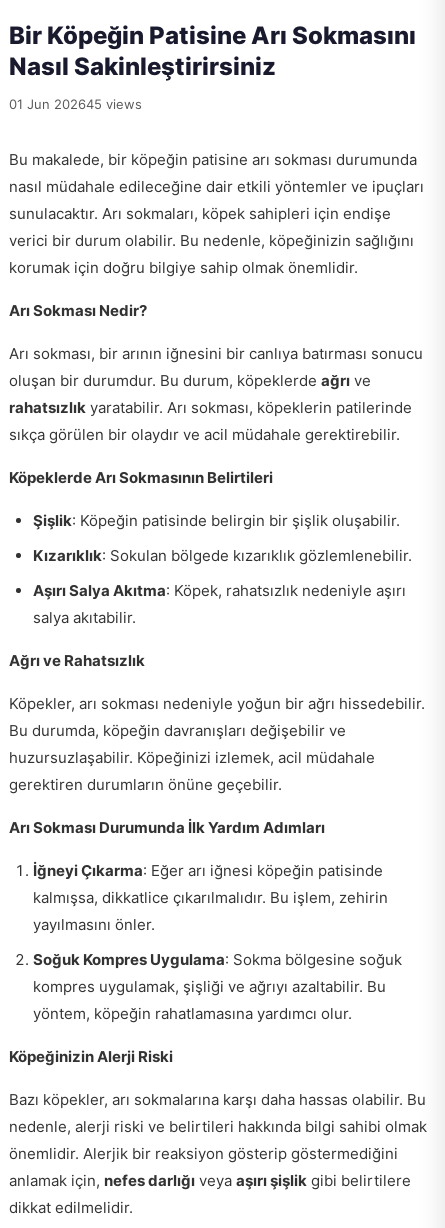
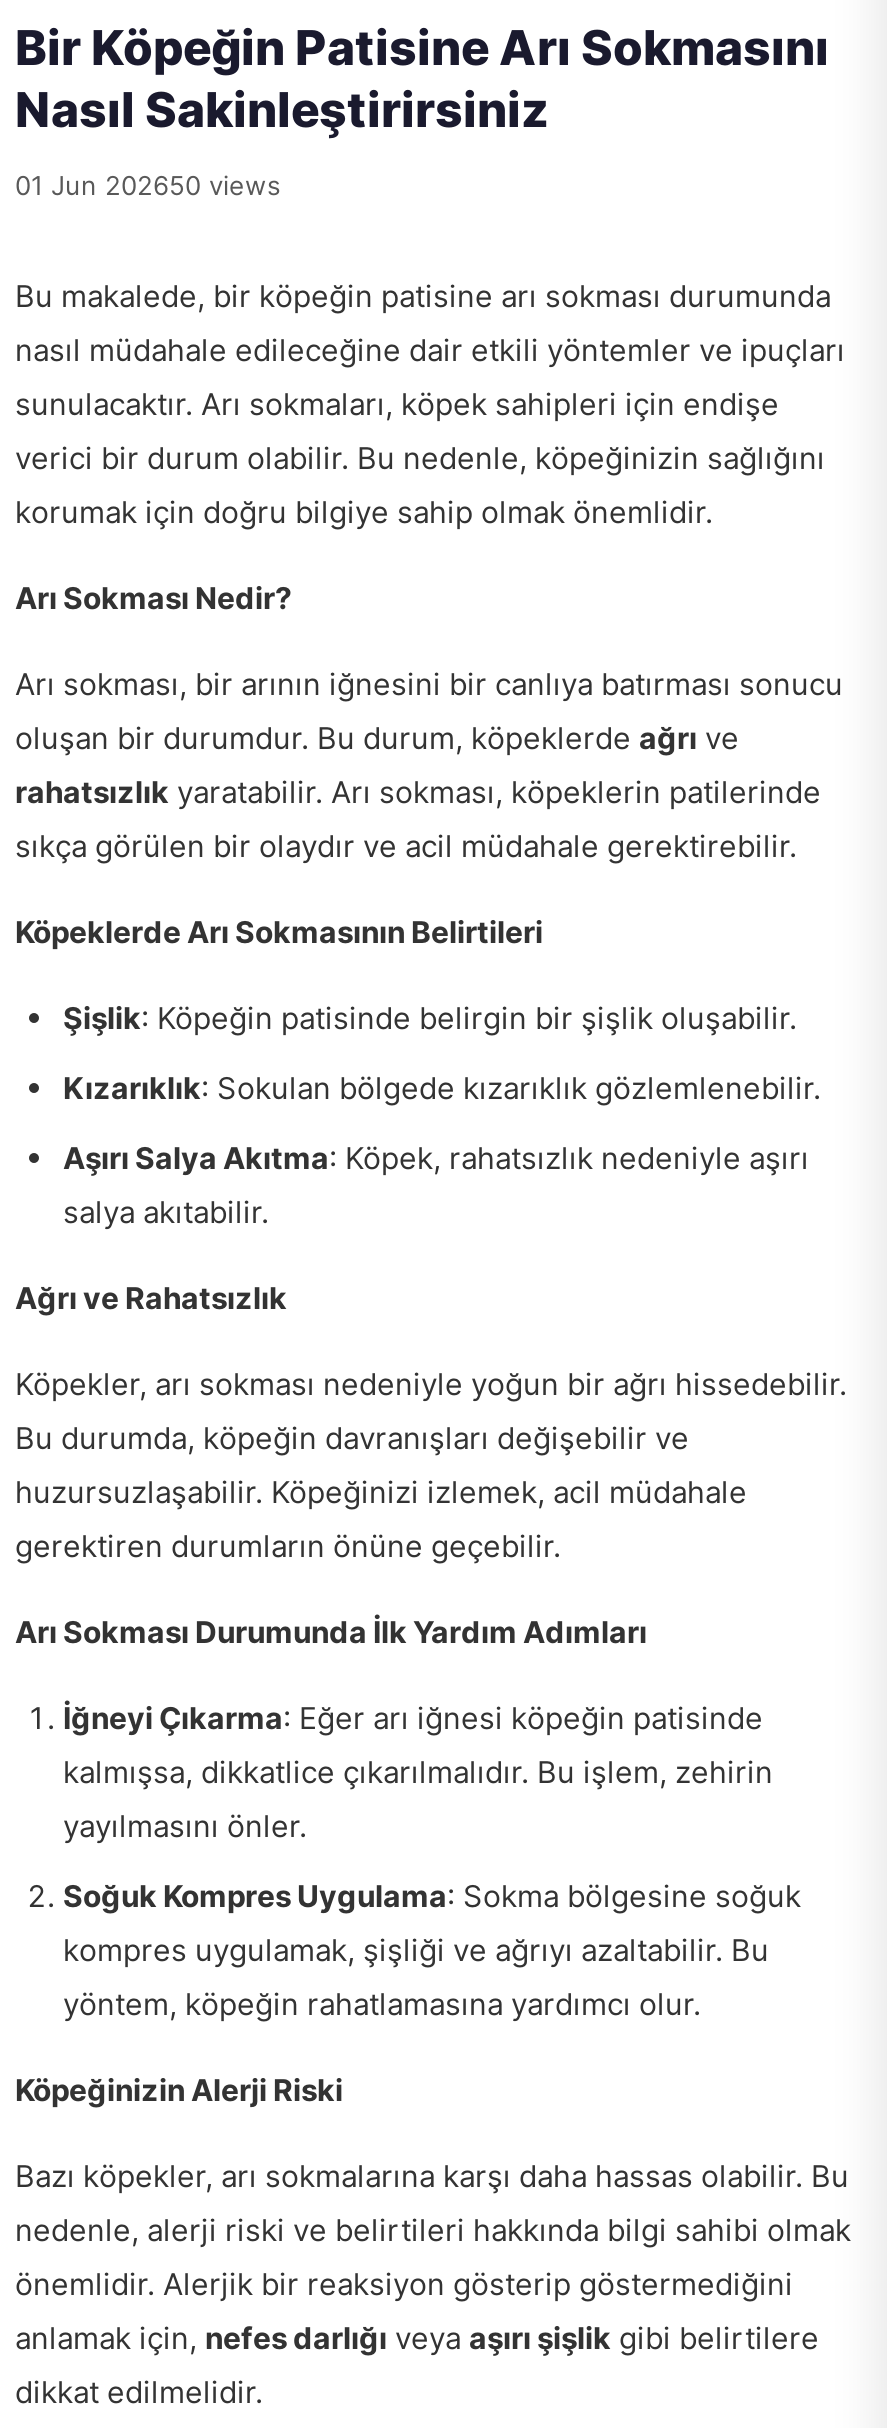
- 01 Jun 202645 views
+ 01 Jun 202650 views
